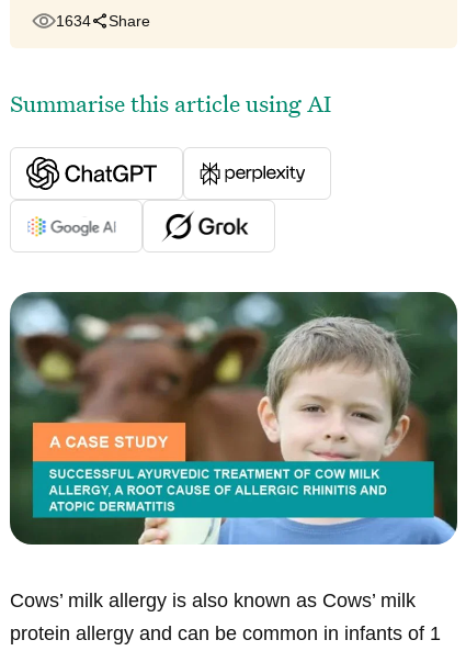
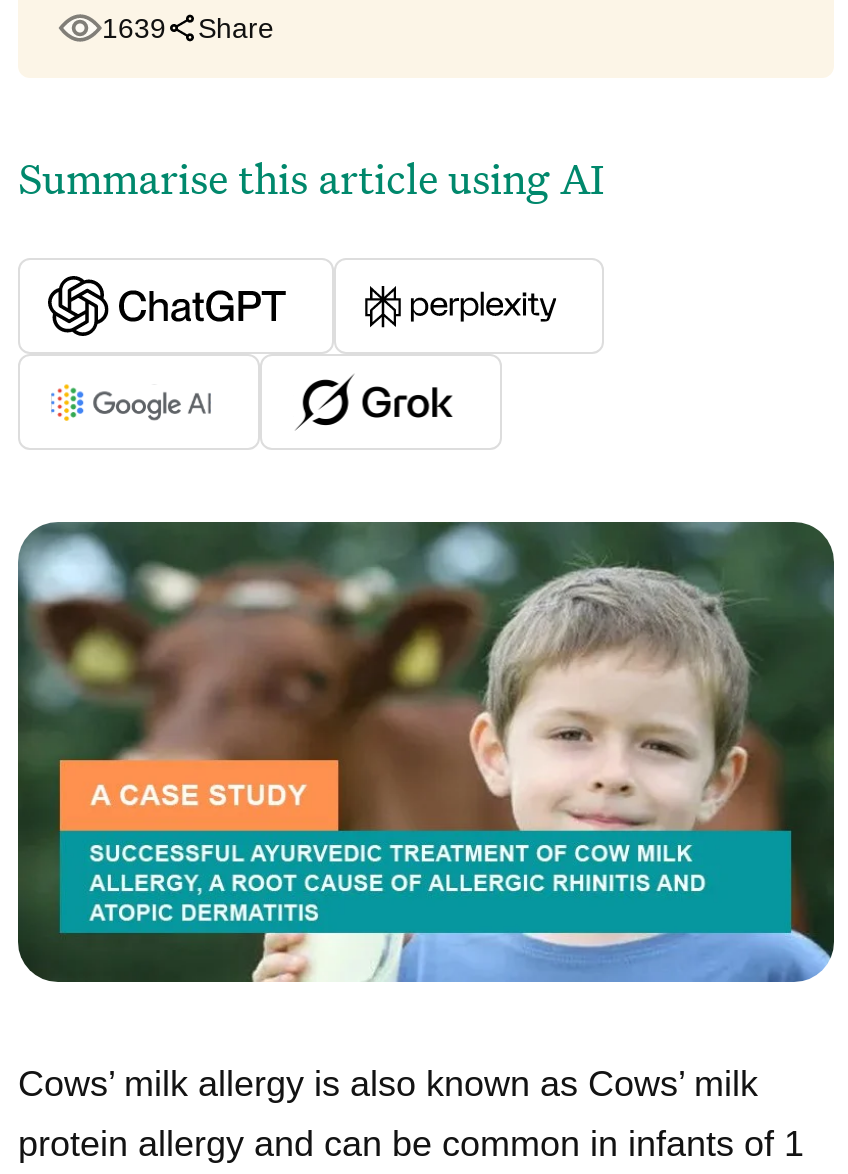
- 1634 Share
+ 1639 Share
